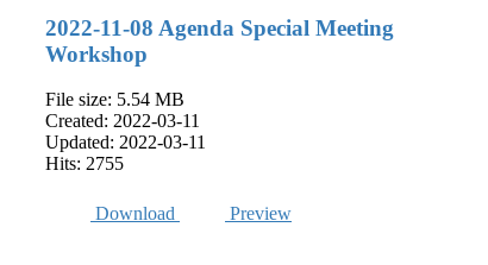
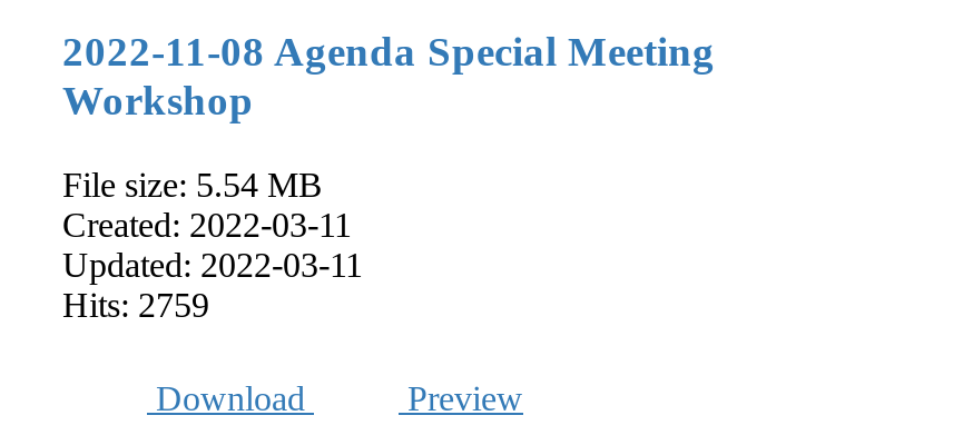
- Hits: 2755
+ Hits: 2759
